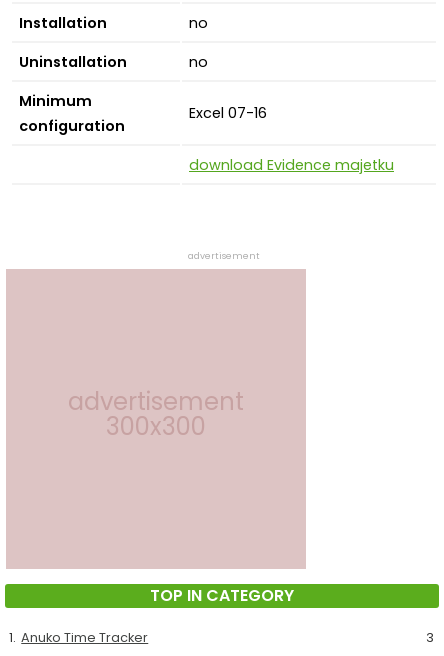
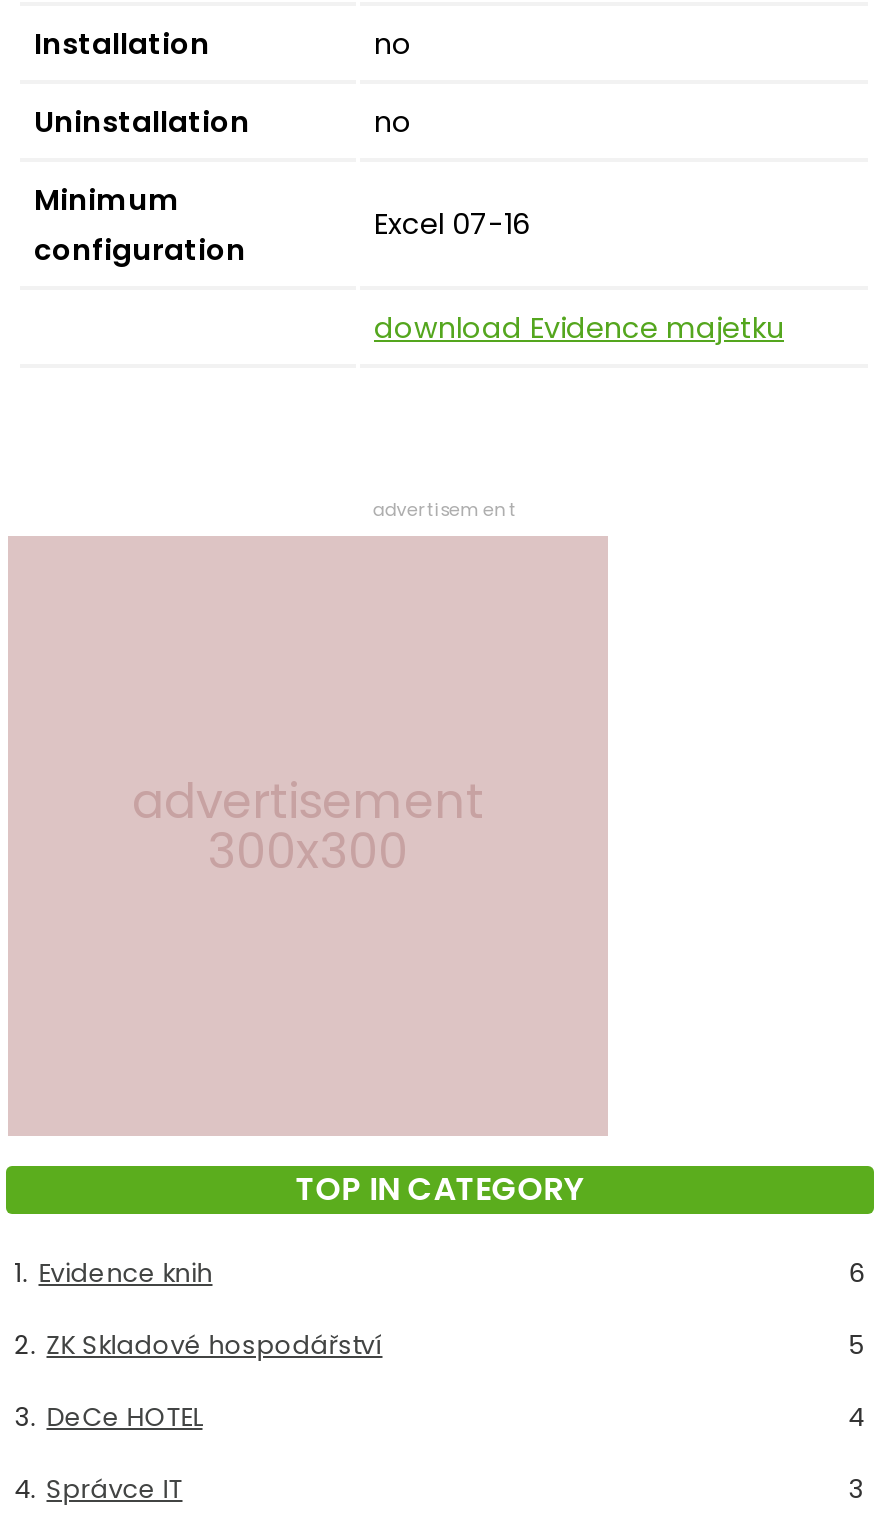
- 1. Anuko Time Tracker
+ 1. Evidence knih
+ 6
+ 2. ZK Skladové hospodářství
+ 5
+ 3. DeCe HOTEL
+ 4
+ 4. Správce IT
